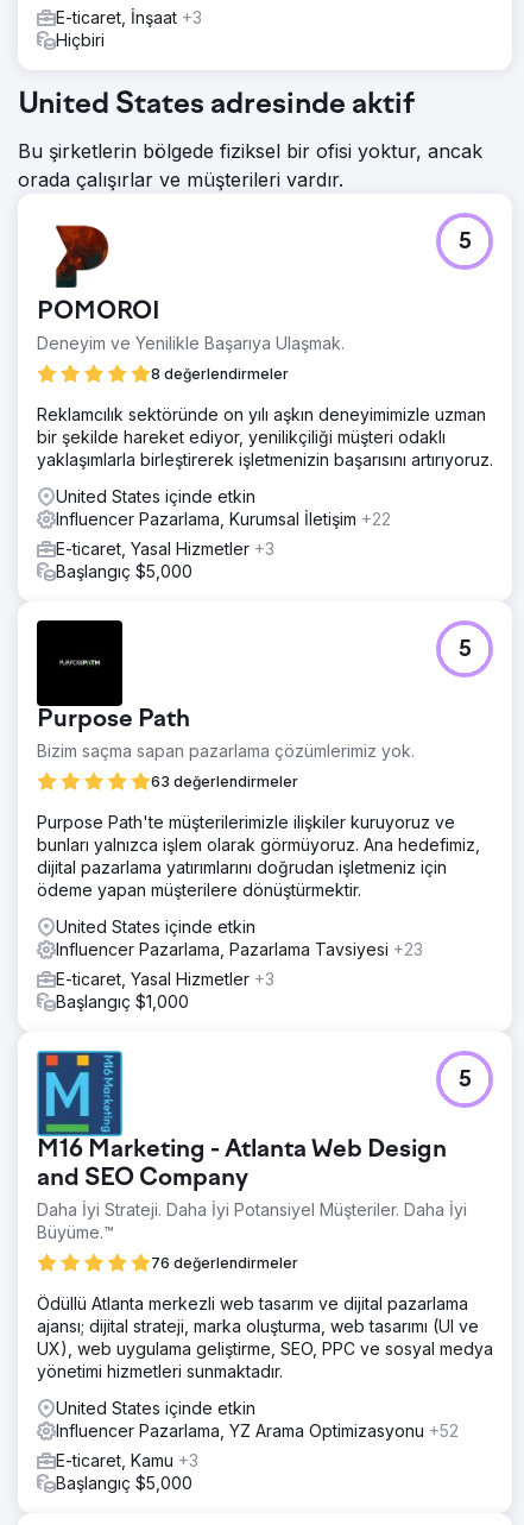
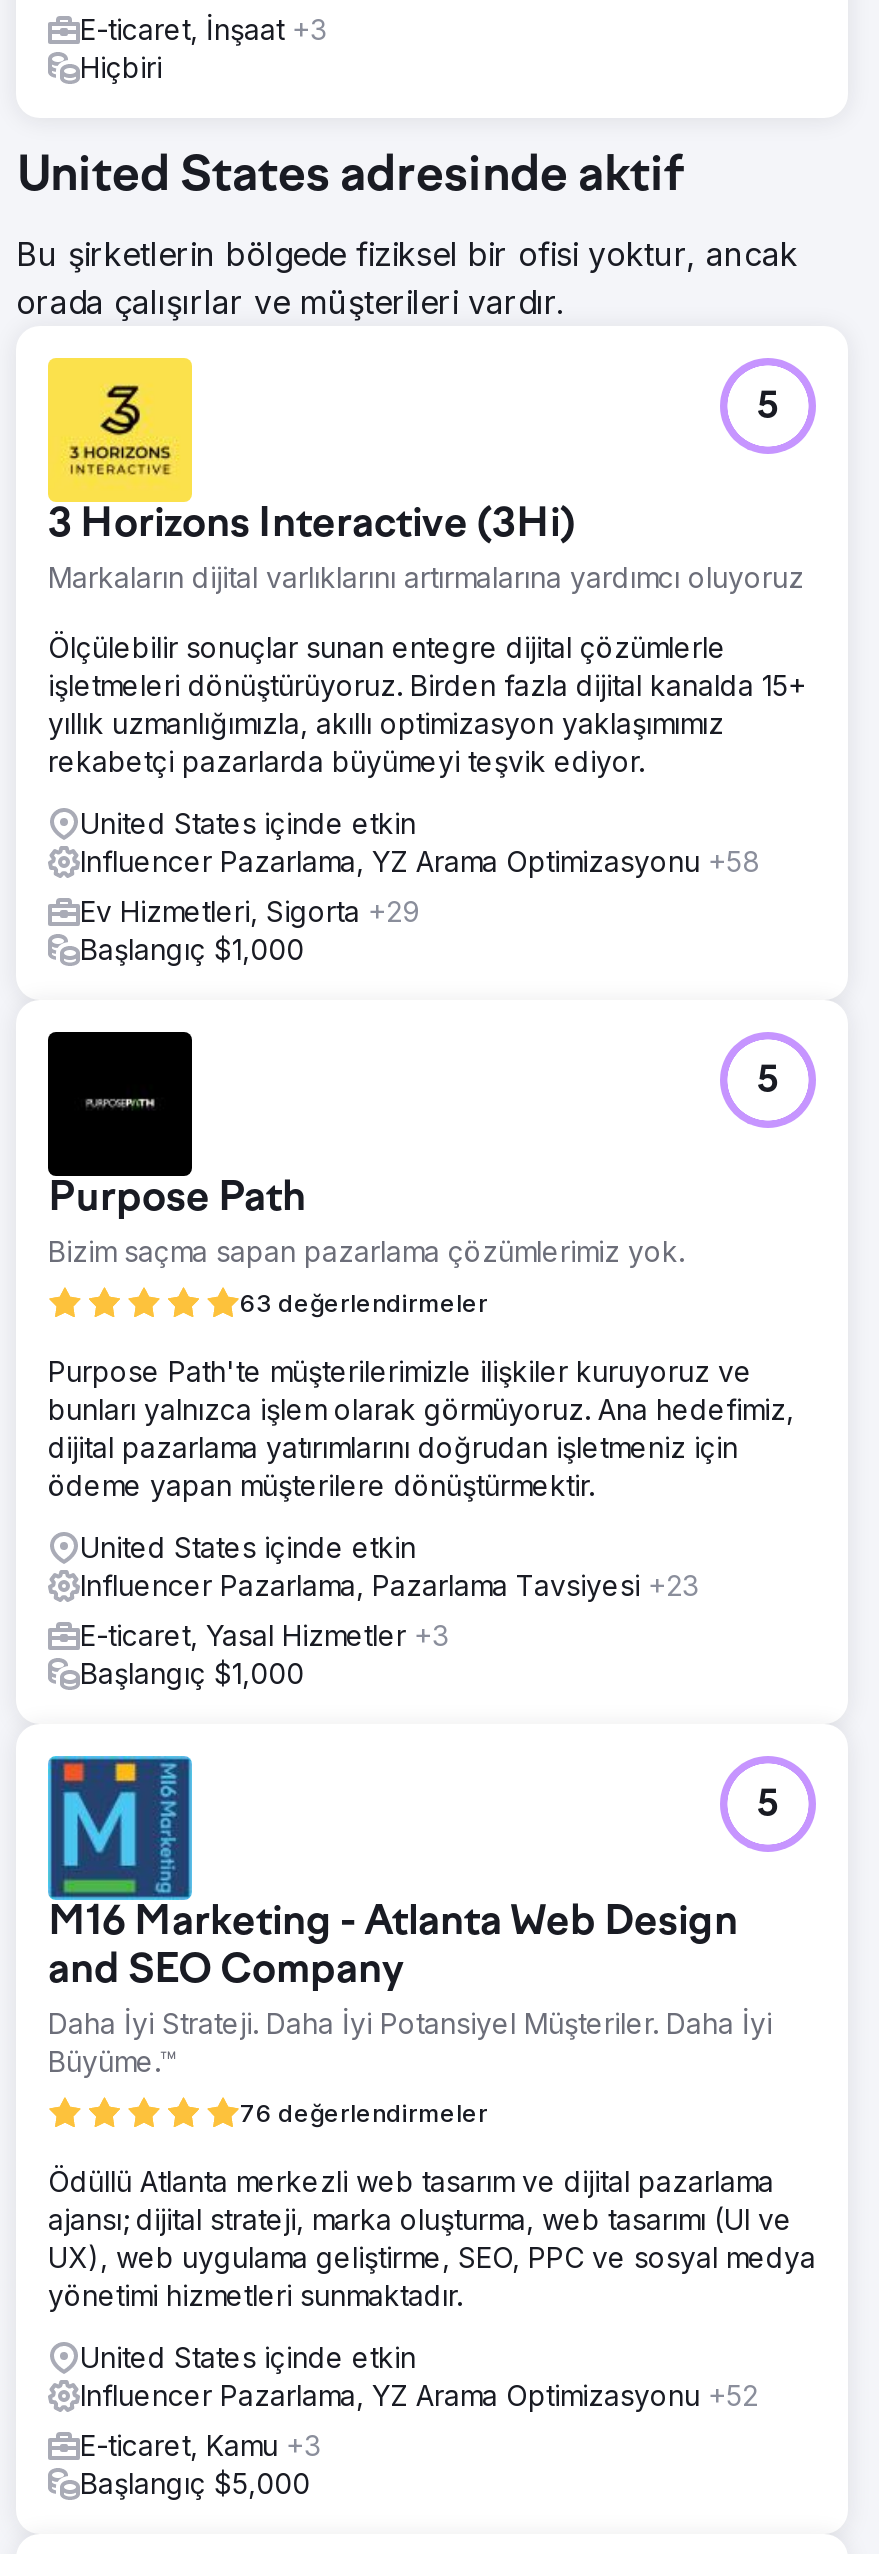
- [image]
- POMOROI
- Deneyim ve Yenilikle Başarıya Ulaşmak.
- 8 değerlendirmeler
+ [image]
+ 3 Horizons Interactive (3Hi)
+ Markaların dijital varlıklarını artırmalarına yardımcı oluyoruz

- Reklamcılık sektöründe on yılı aşkın deneyimimizle uzman
- bir şekilde hareket ediyor, yenilikçiliği müşteri odaklı
- yaklaşımlarla birleştirerek işletmenizin başarısını artırıyoruz.
+ Ölçülebilir sonuçlar sunan entegre dijital çözümlerle
+ işletmeleri dönüştürüyoruz. Birden fazla dijital kanalda 15+
+ yıllık uzmanlığımızla, akıllı optimizasyon yaklaşımımız
+ rekabetçi pazarlarda büyümeyi teşvik ediyor.

- Influencer Pazarlama, Kurumsal İletişim +22
+ Influencer Pazarlama, YZ Arama Optimizasyonu +58

- E-ticaret, Yasal Hizmetler +3
- Başlangıç $5,000
+ Ev Hizmetleri, Sigorta +29
+ Başlangıç $1,000
